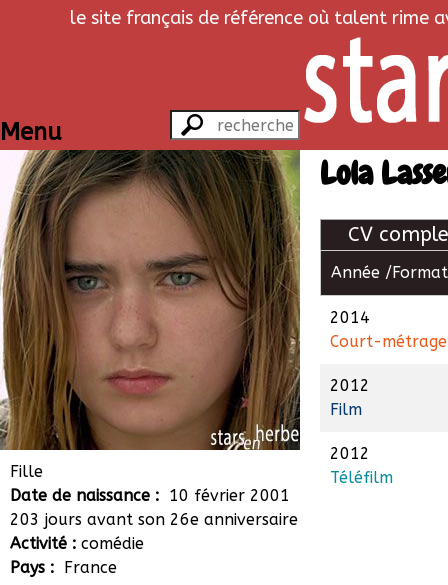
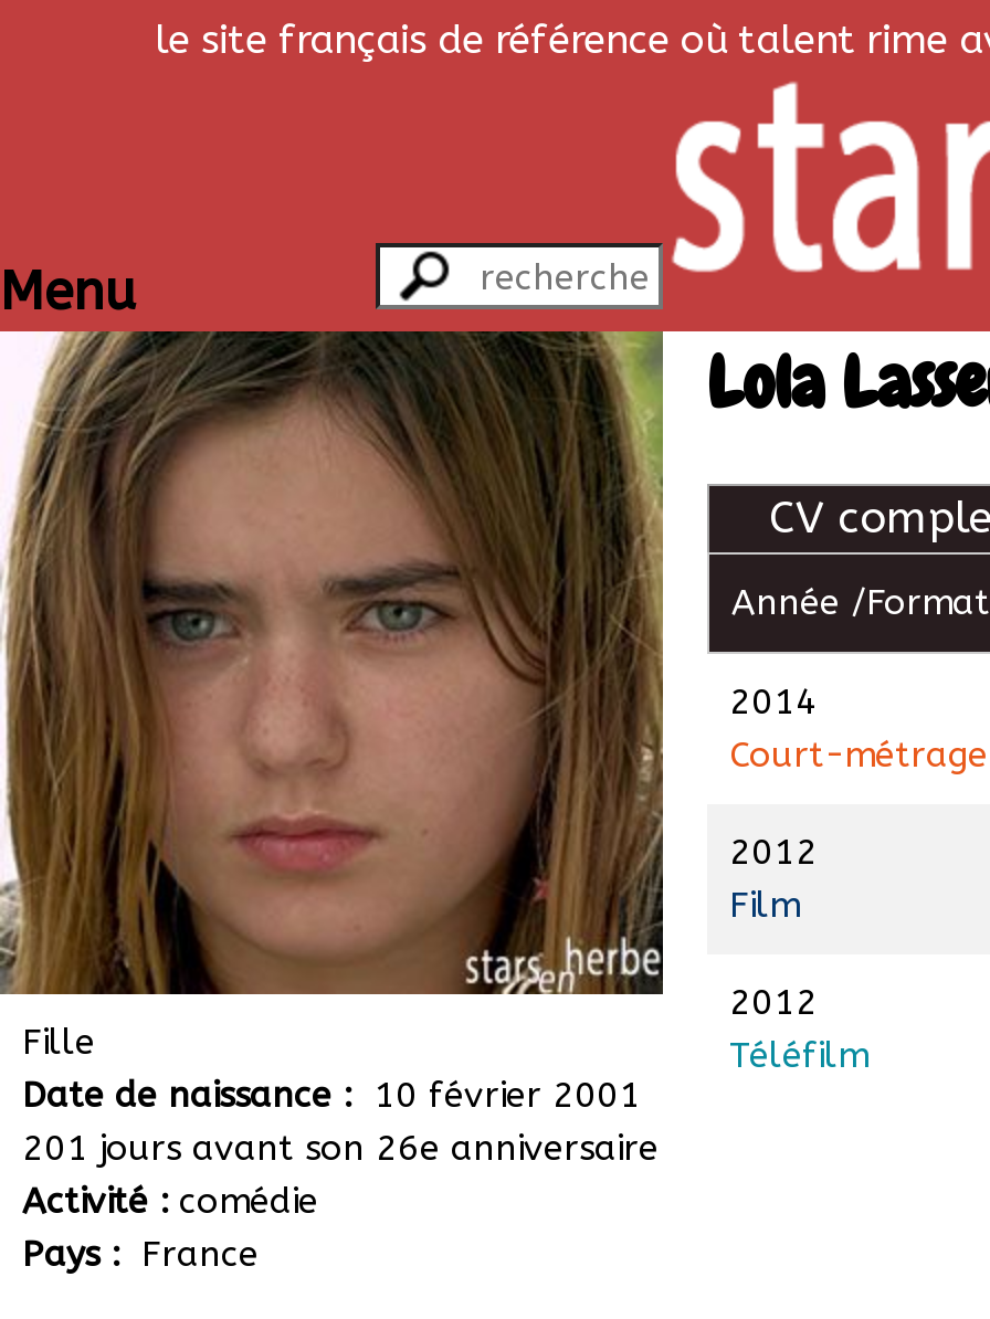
- 203 jours avant son 26e anniversaire
+ 201 jours avant son 26e anniversaire
